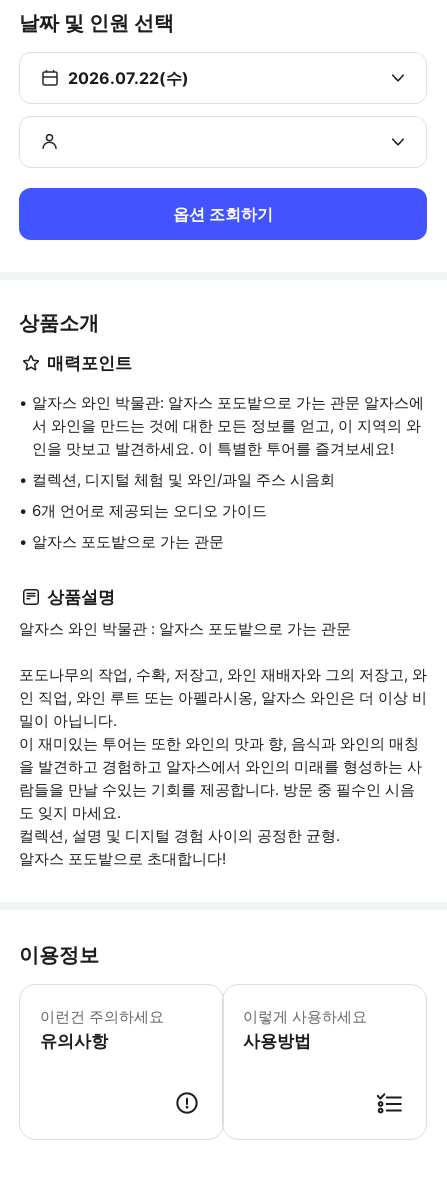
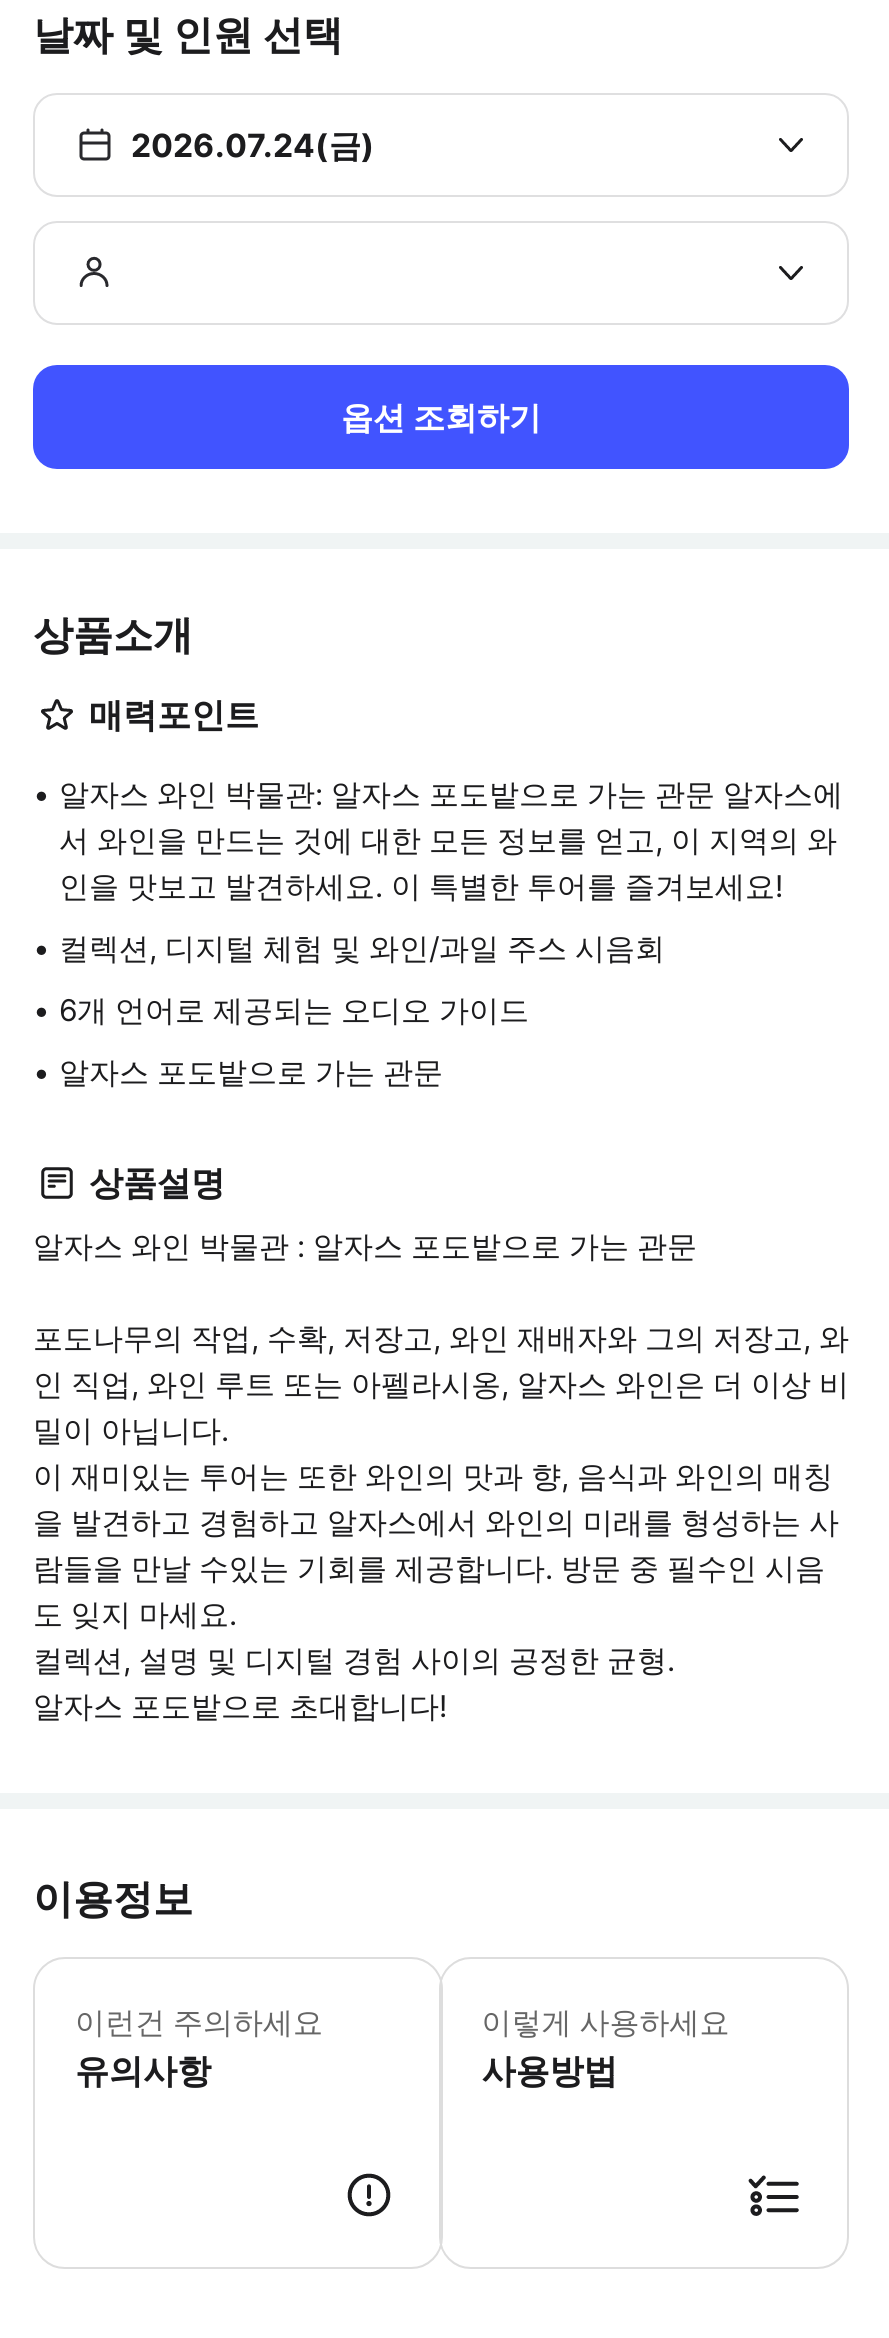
- 2026.07.22(수)
+ 2026.07.24(금)
